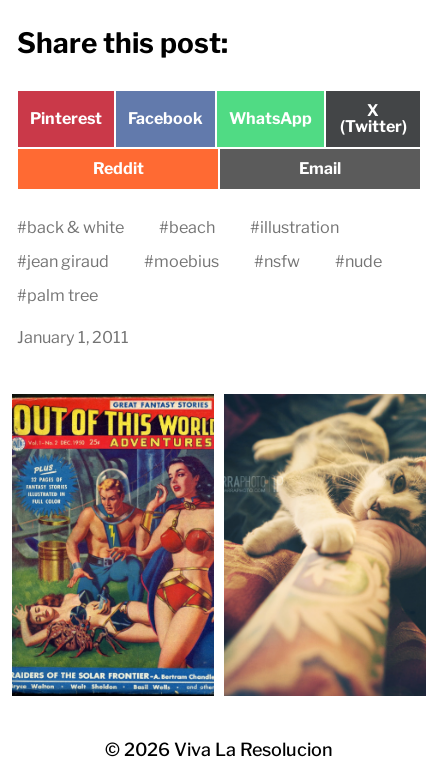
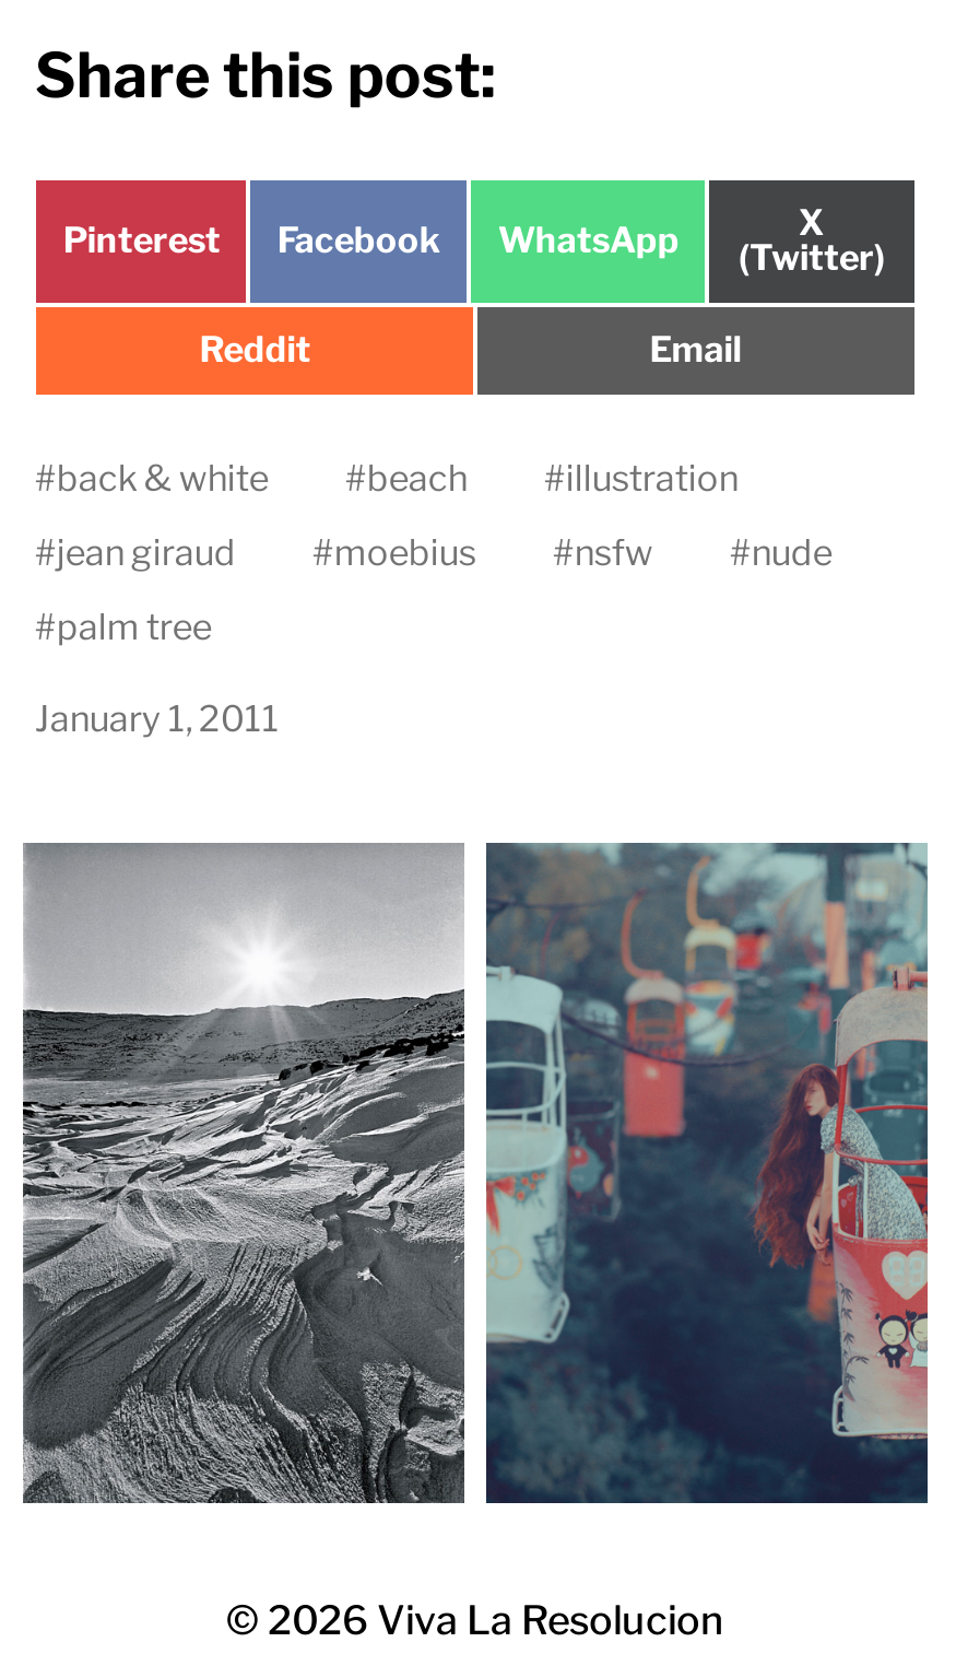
- [image]
+ [image]

- [image]
+ [image]
